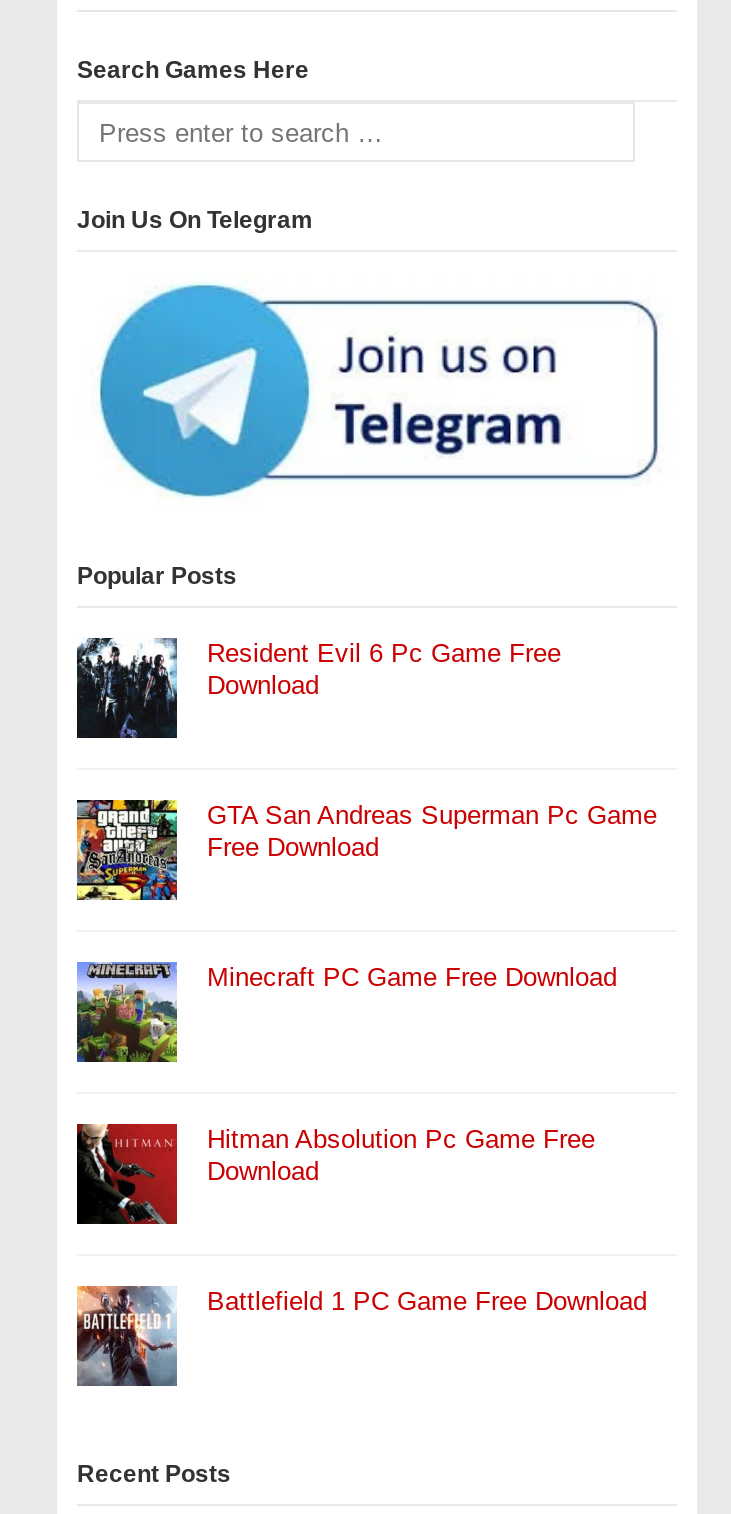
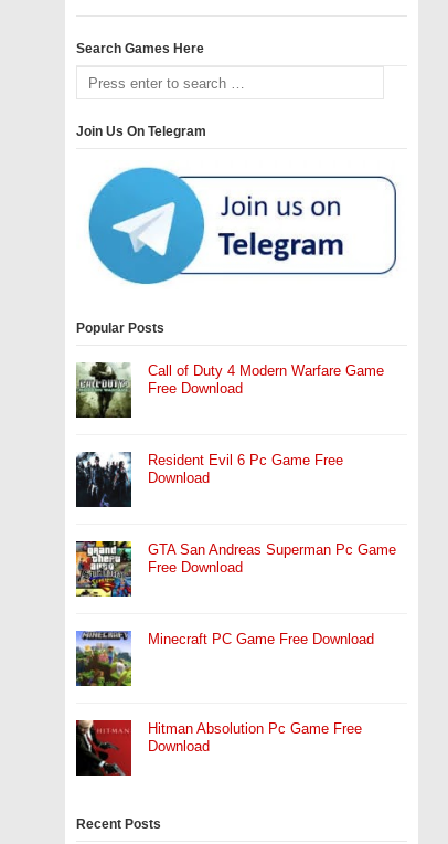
+ [image]
+ Call of Duty 4 Modern Warfare Game
+ Free Download

moved down: [image] | Resident Evil 6 Pc Game Free | Download | GTA San Andreas Superman Pc Game | Free Download | Minecraft PC Game Free Download | Hitman Absolution Pc Game Free | Download

- [image]
- Battlefield 1 PC Game Free Download
